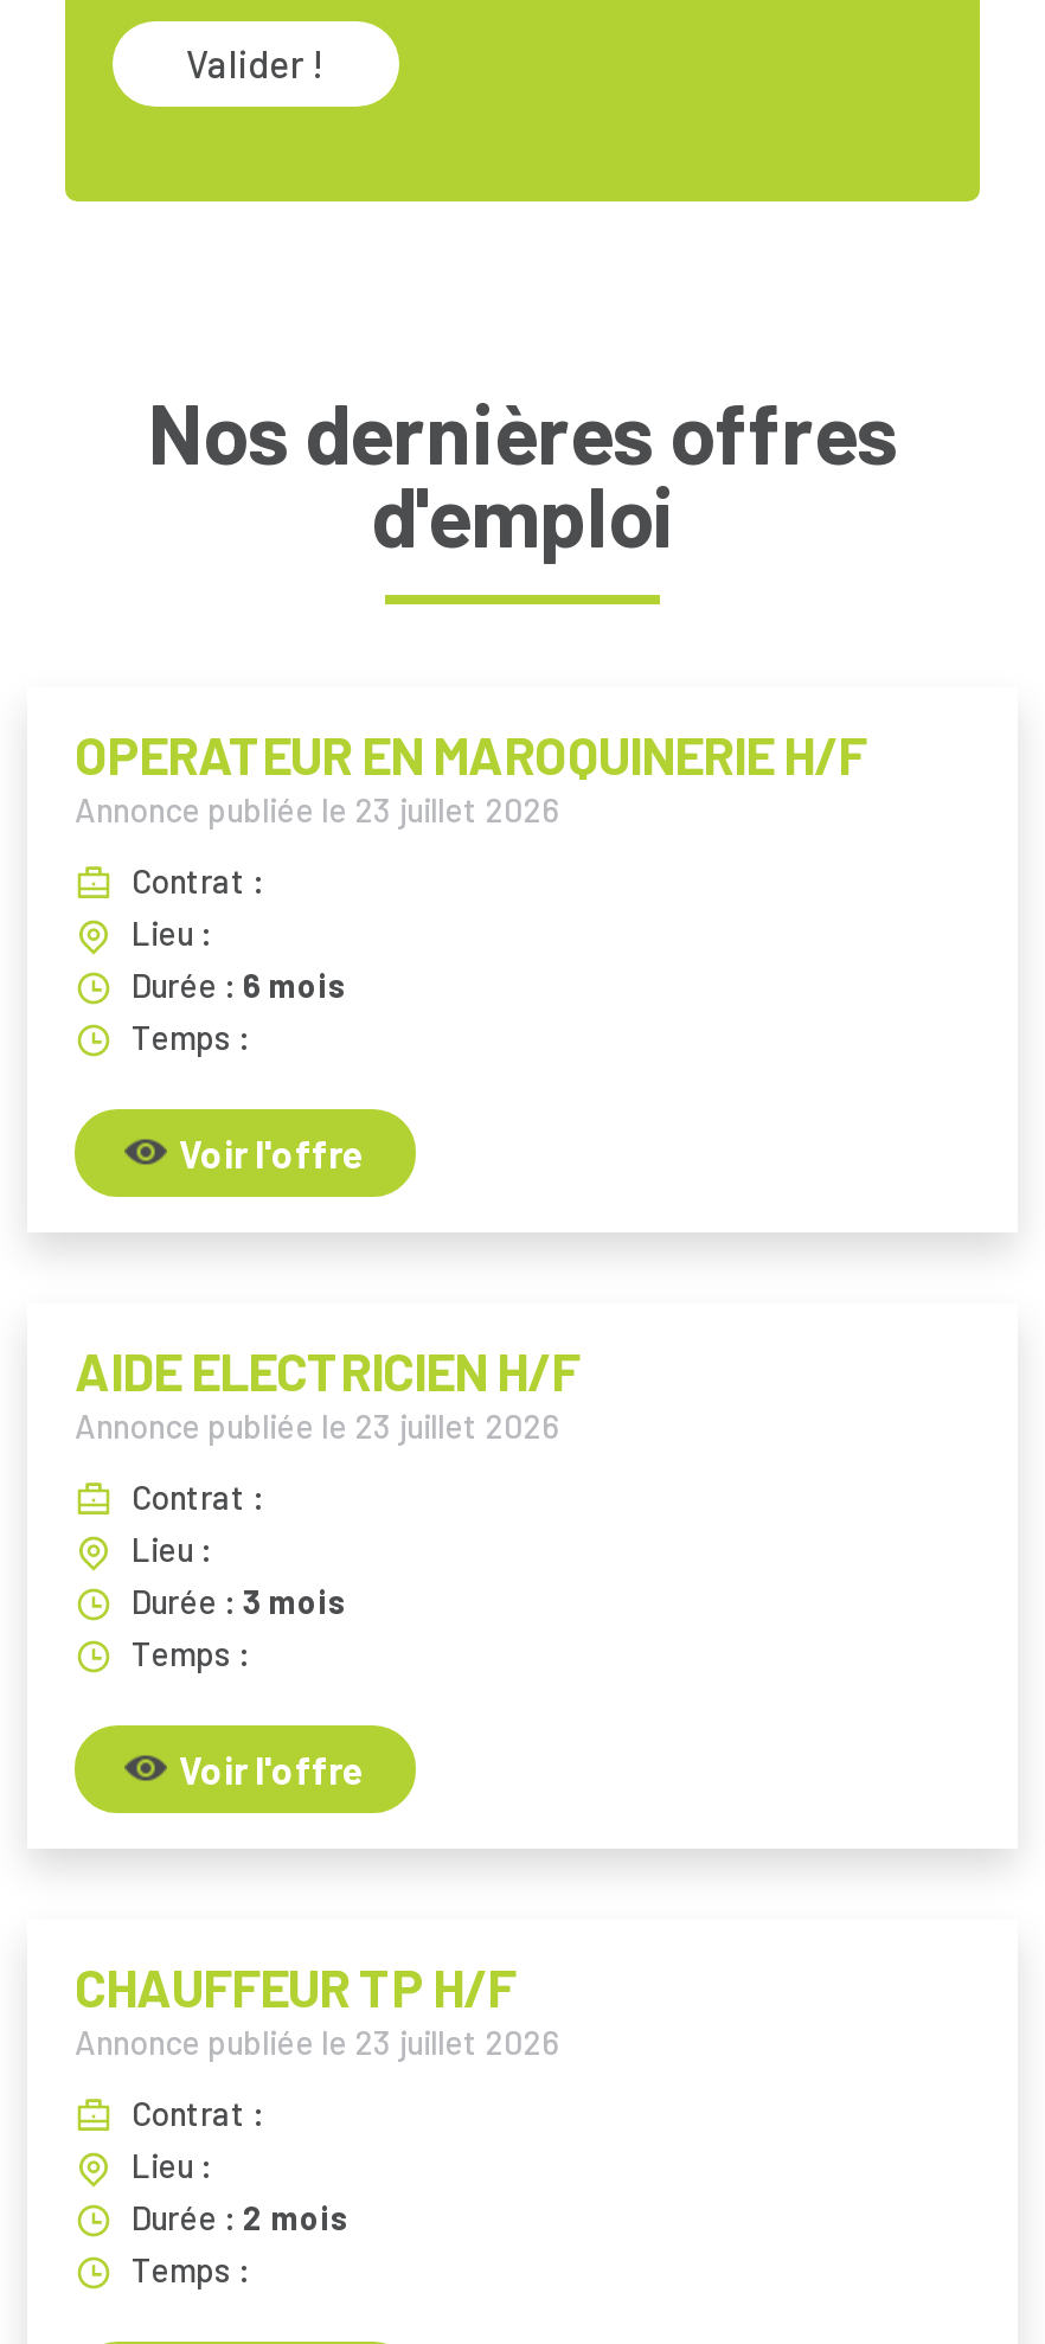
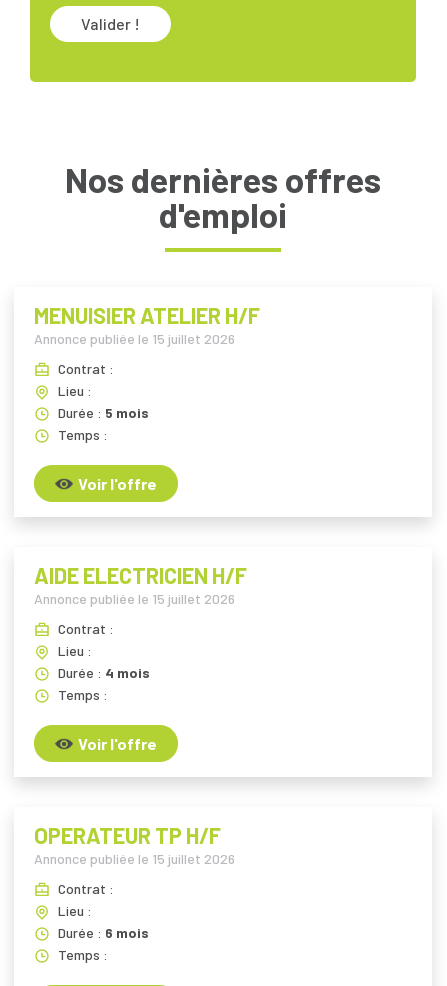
- OPERATEUR EN MAROQUINERIE H/F
- Annonce publiée le 23 juillet 2026
+ MENUISIER ATELIER H/F
+ Annonce publiée le 15 juillet 2026

- Durée : 6 mois
+ Durée : 5 mois

- Annonce publiée le 23 juillet 2026
+ Annonce publiée le 15 juillet 2026

- Durée : 3 mois
+ Durée : 4 mois

- CHAUFFEUR TP H/F
+ OPERATEUR TP H/F

- Annonce publiée le 23 juillet 2026
+ Annonce publiée le 15 juillet 2026

- Durée : 2 mois
+ Durée : 6 mois
